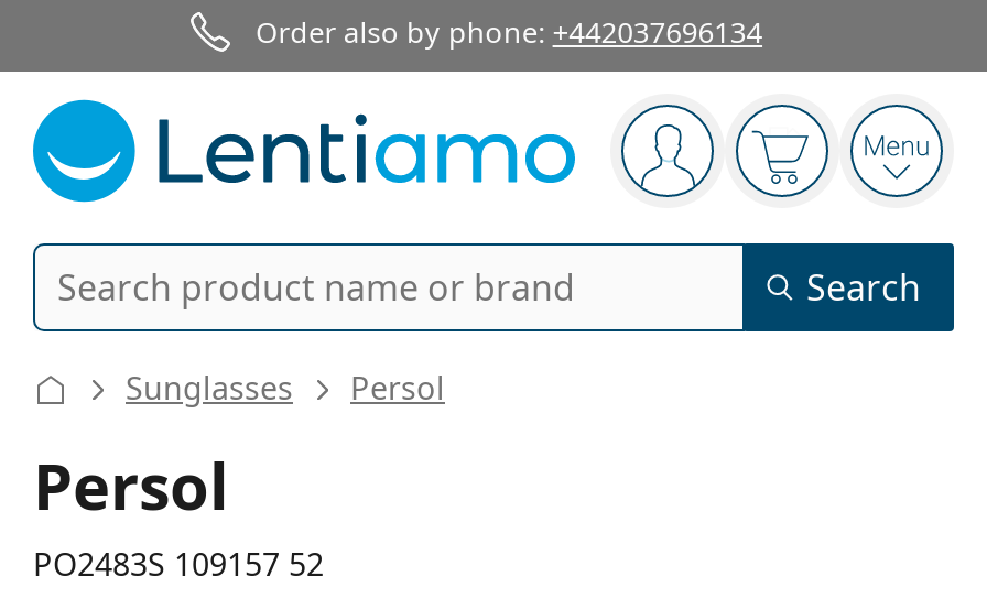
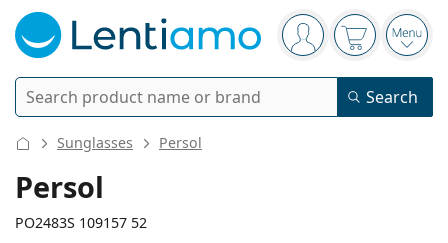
- Order also by phone: +442037696134
